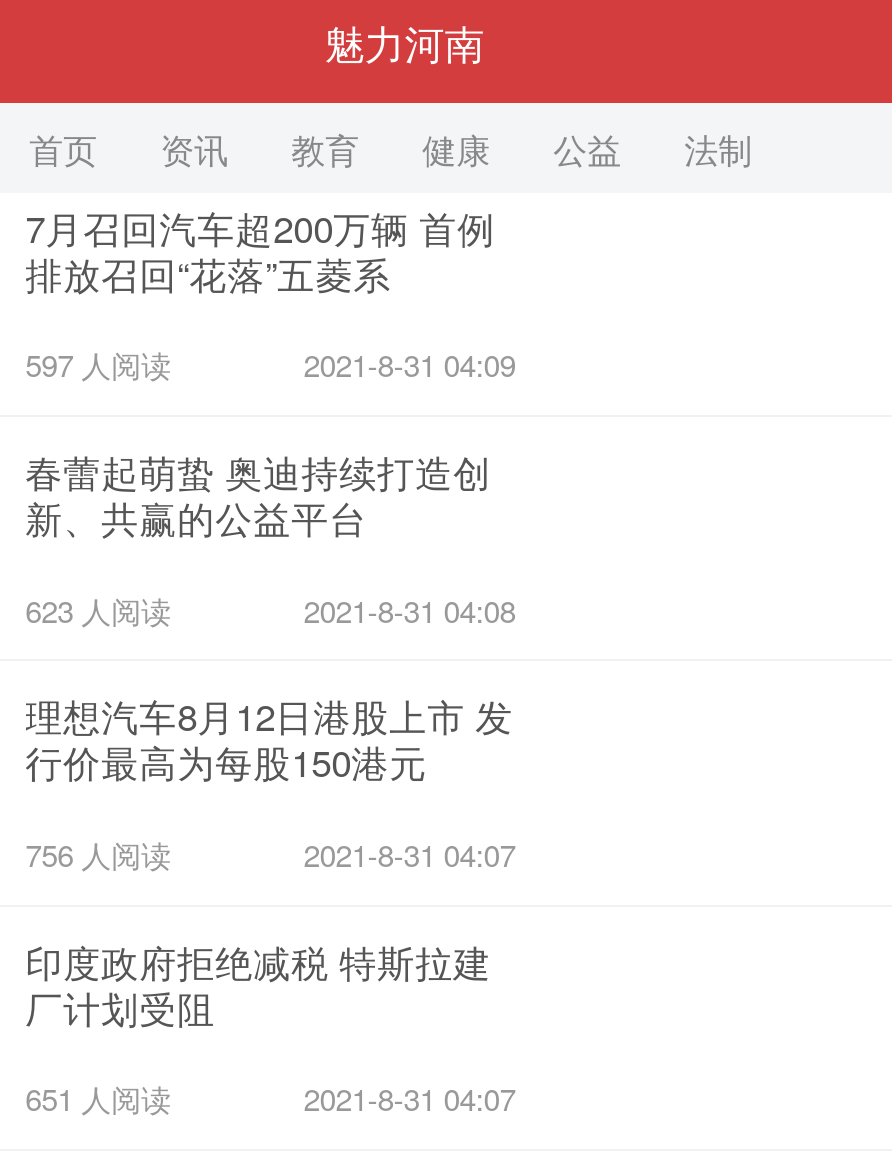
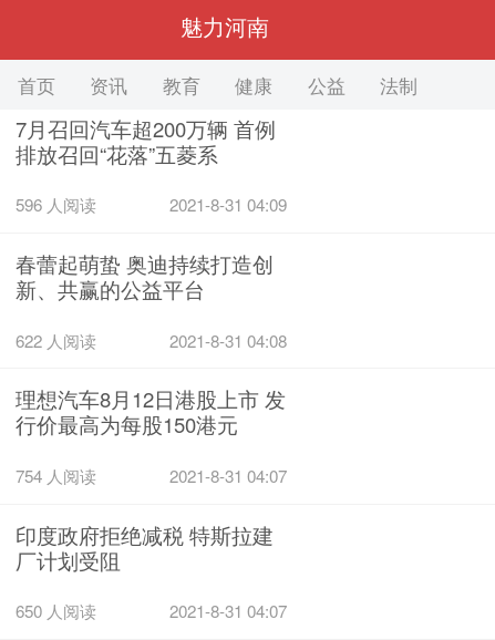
- 597 人阅读
+ 596 人阅读

- 623 人阅读
+ 622 人阅读

- 756 人阅读
+ 754 人阅读

- 651 人阅读
+ 650 人阅读
